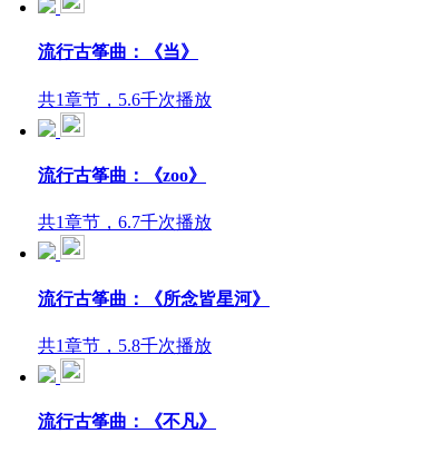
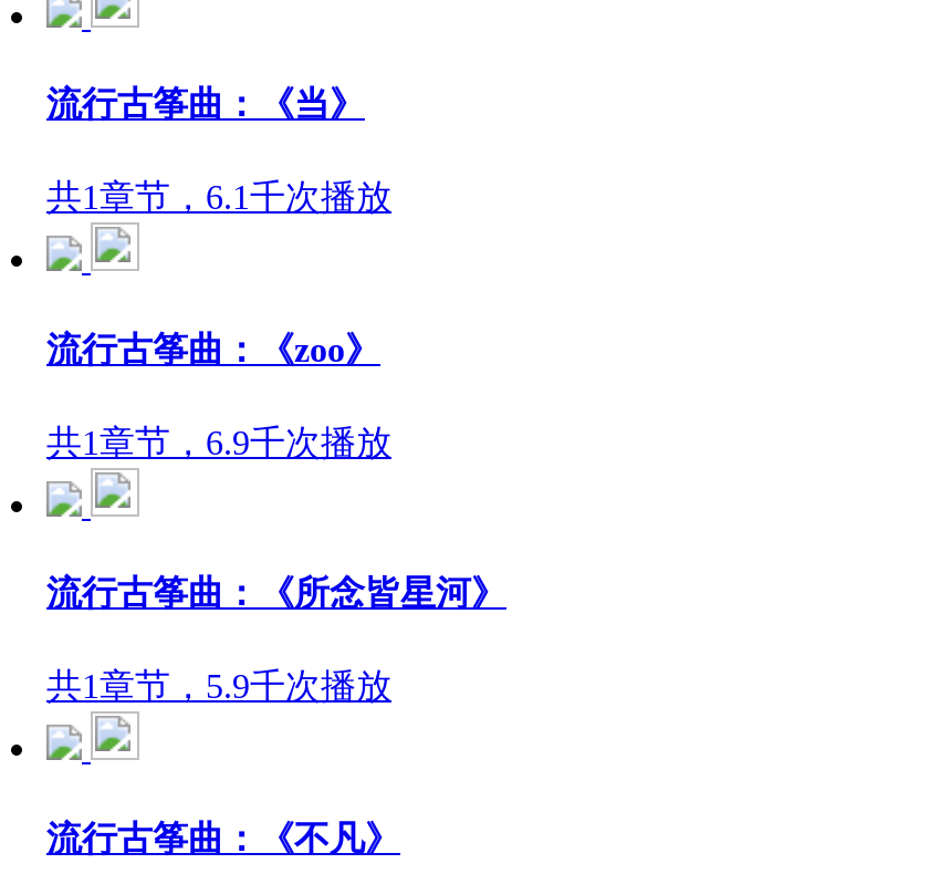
- 共1章节，5.6千次播放
+ 共1章节，6.1千次播放

- 共1章节，6.7千次播放
+ 共1章节，6.9千次播放

- 共1章节，5.8千次播放
+ 共1章节，5.9千次播放
